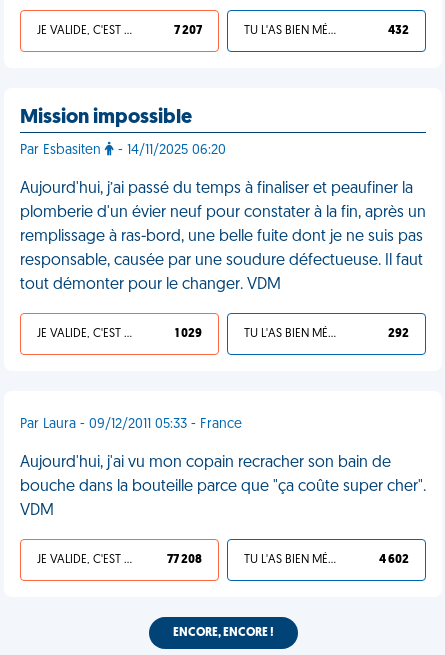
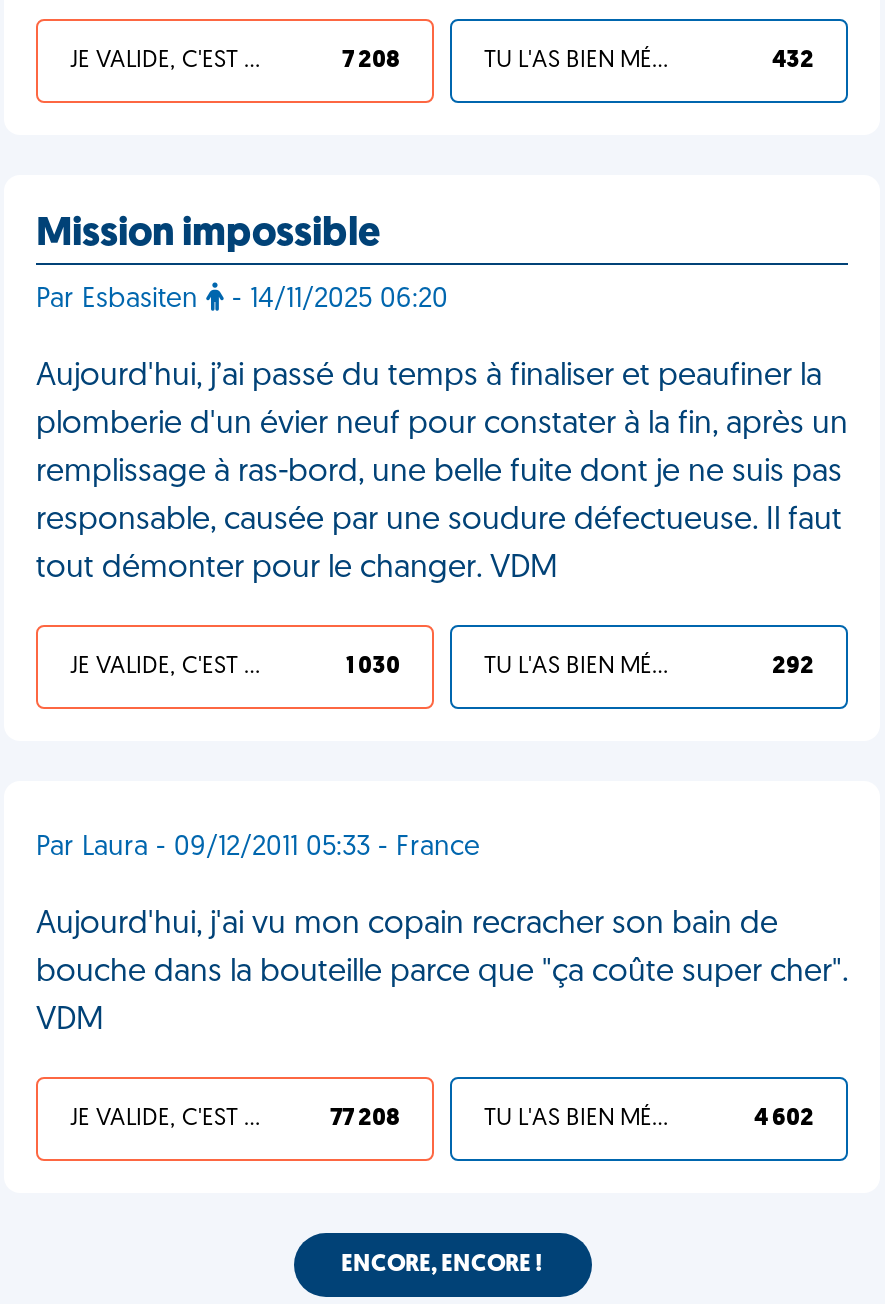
- 7 207
+ 7 208

- 1 029
+ 1 030
